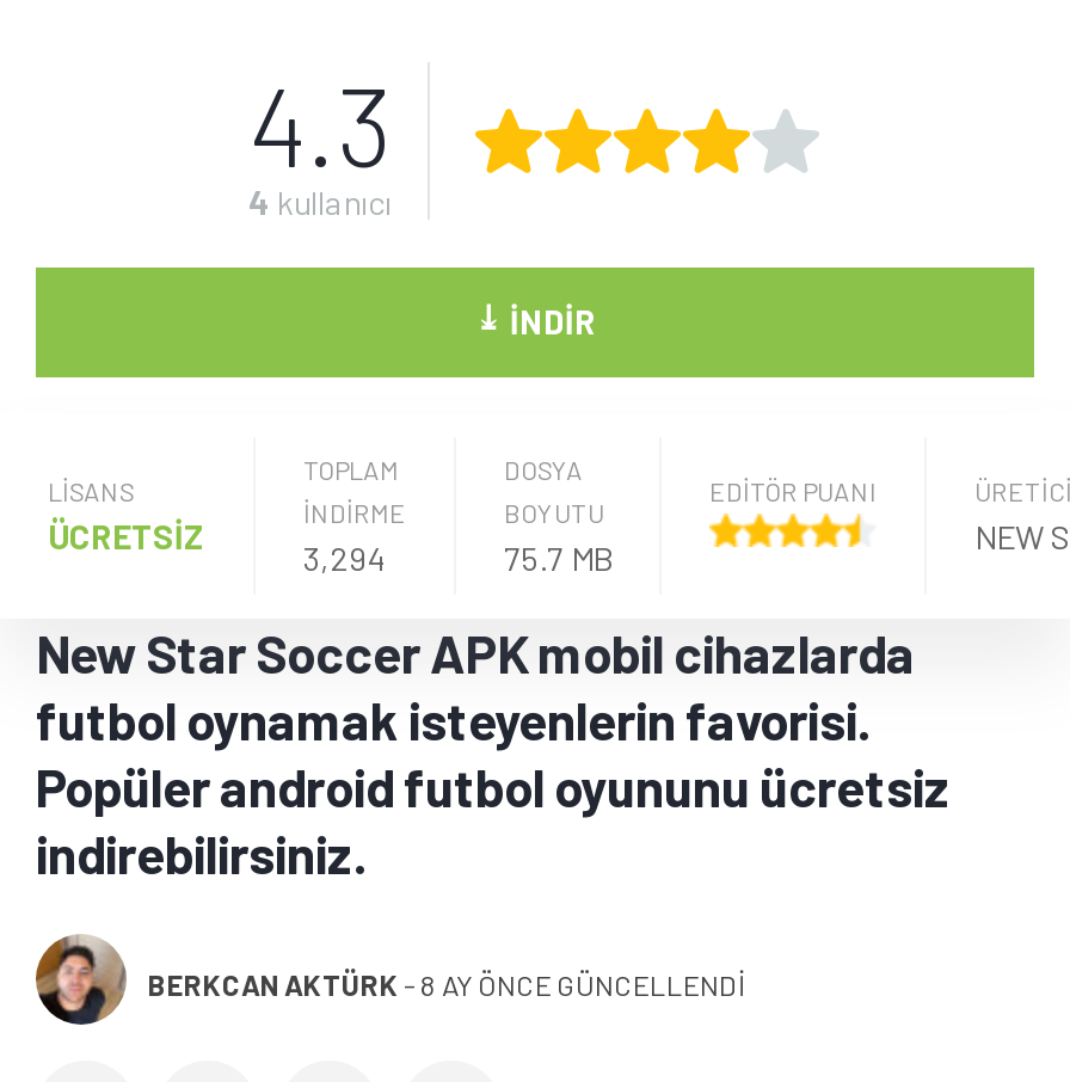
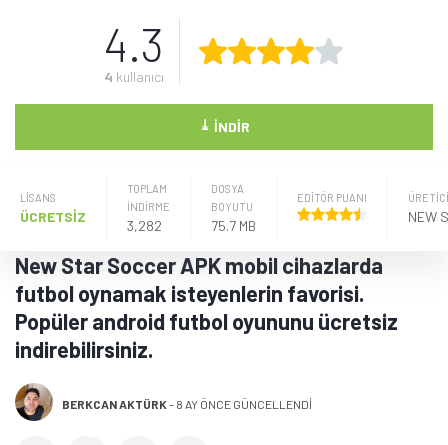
- 3,294
+ 3,282
